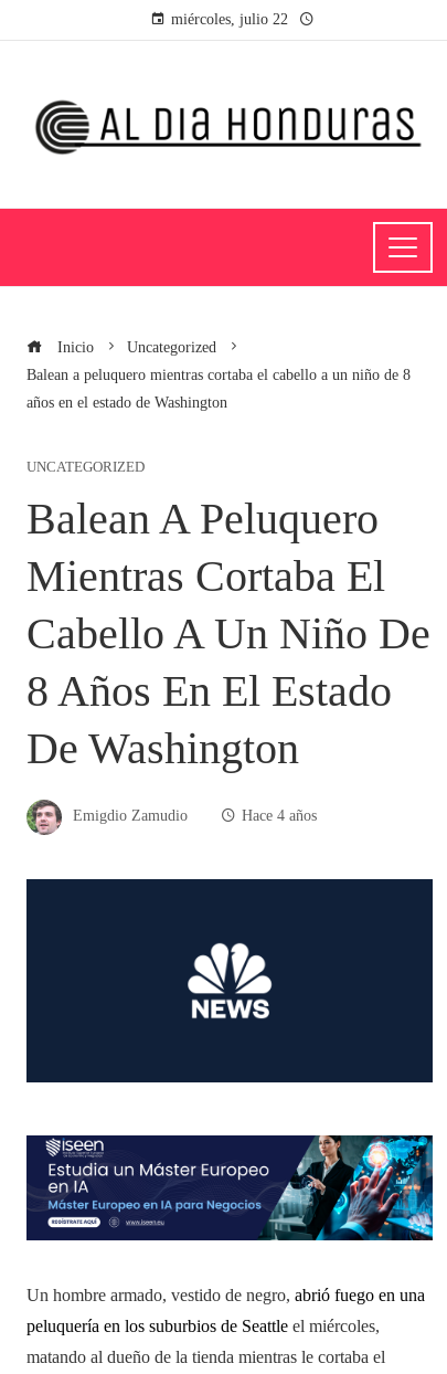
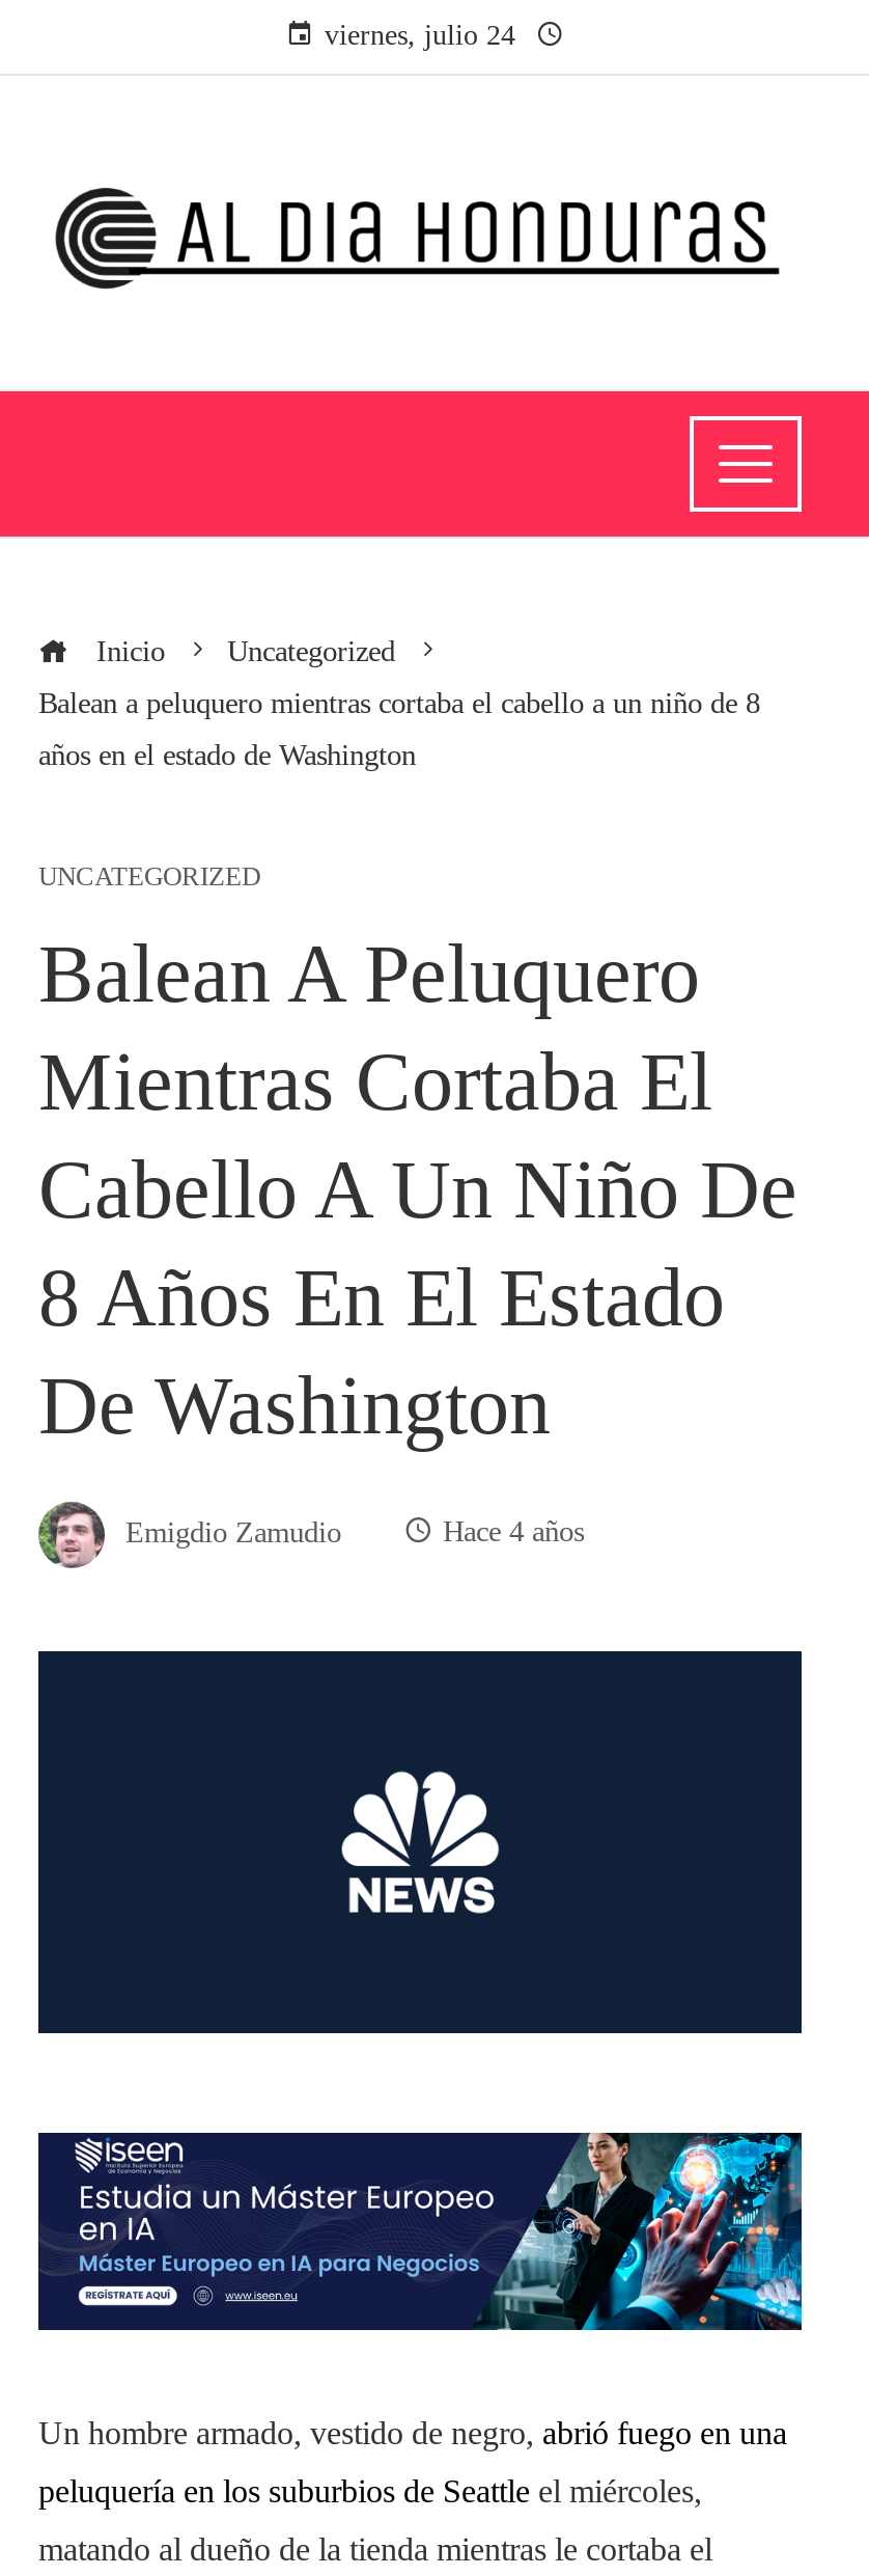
- miércoles, julio 22
+ viernes, julio 24
